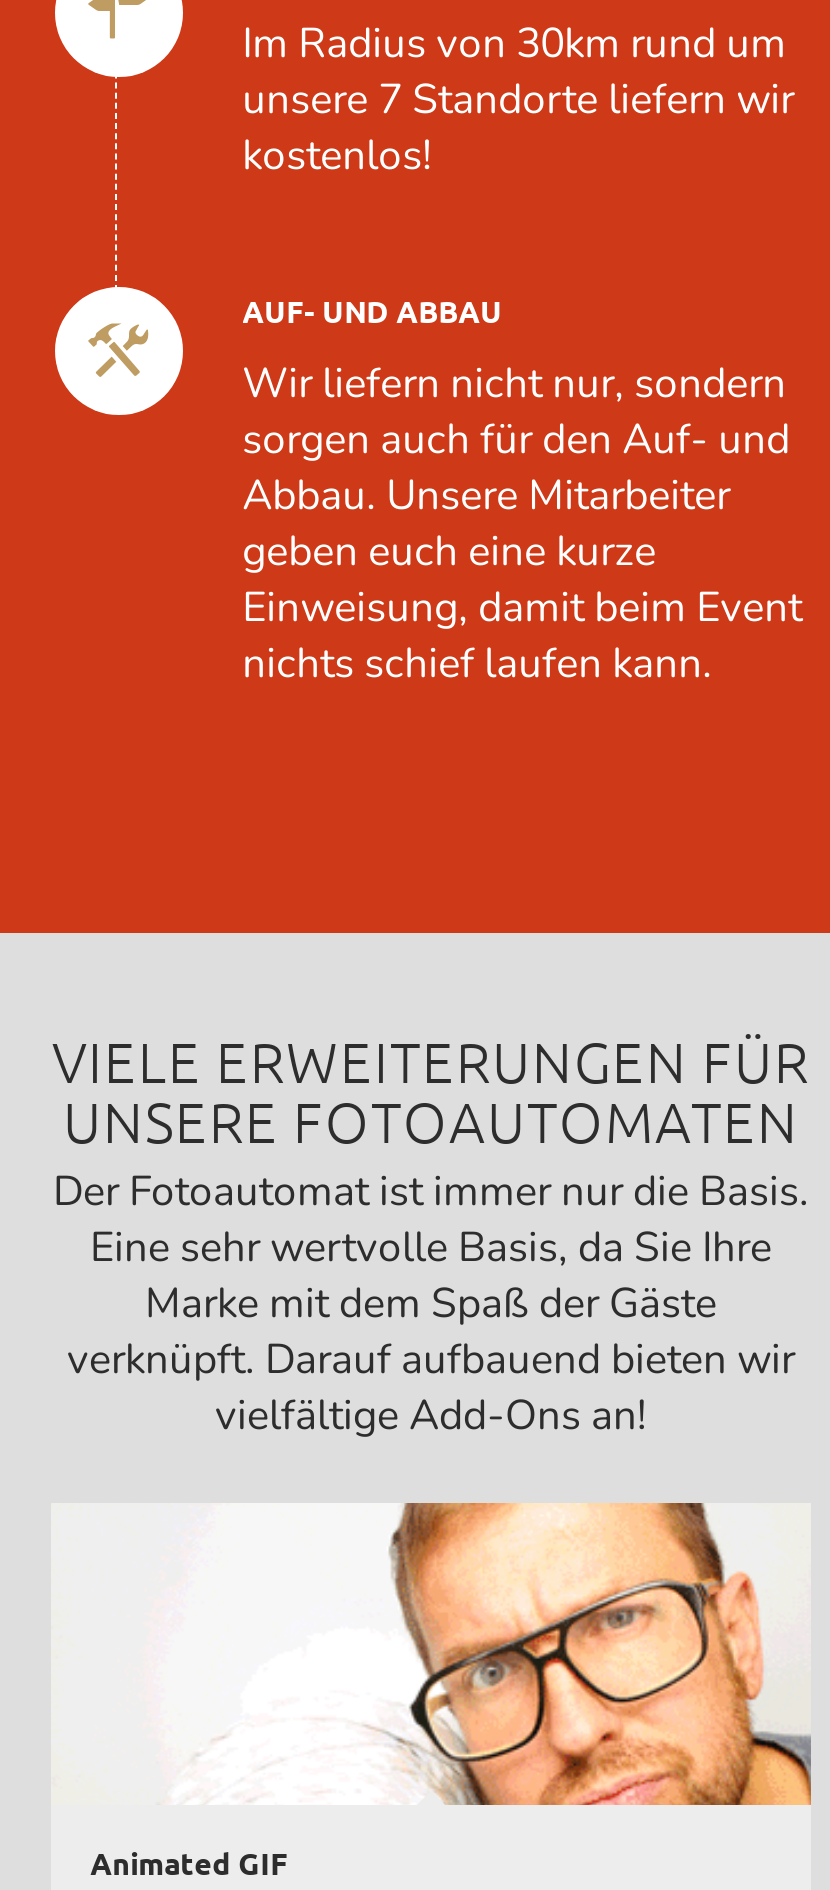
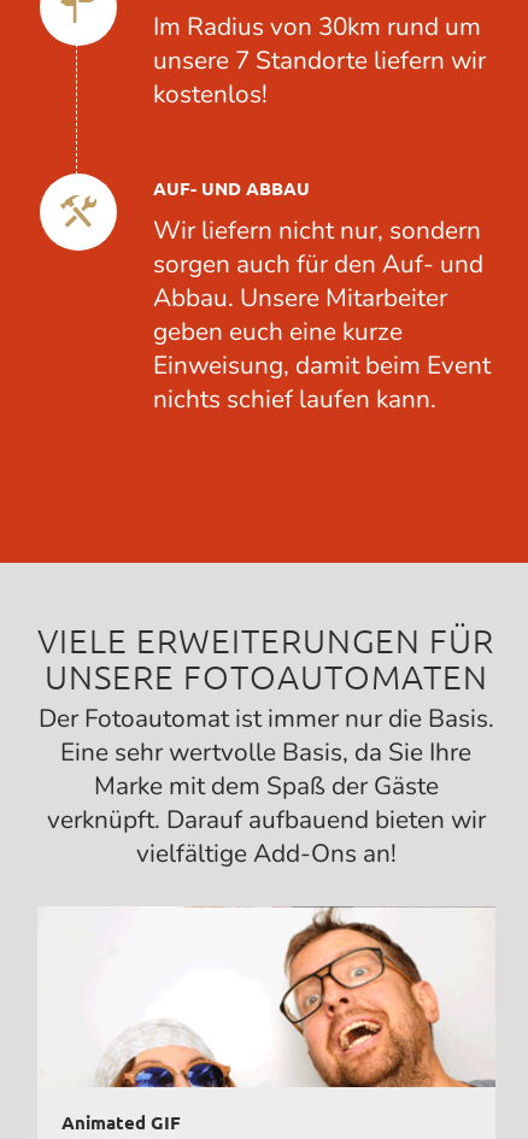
- [image]
+ [image]
